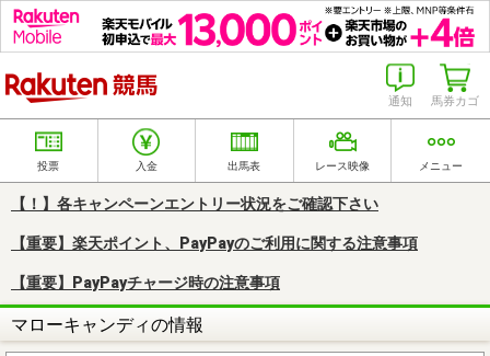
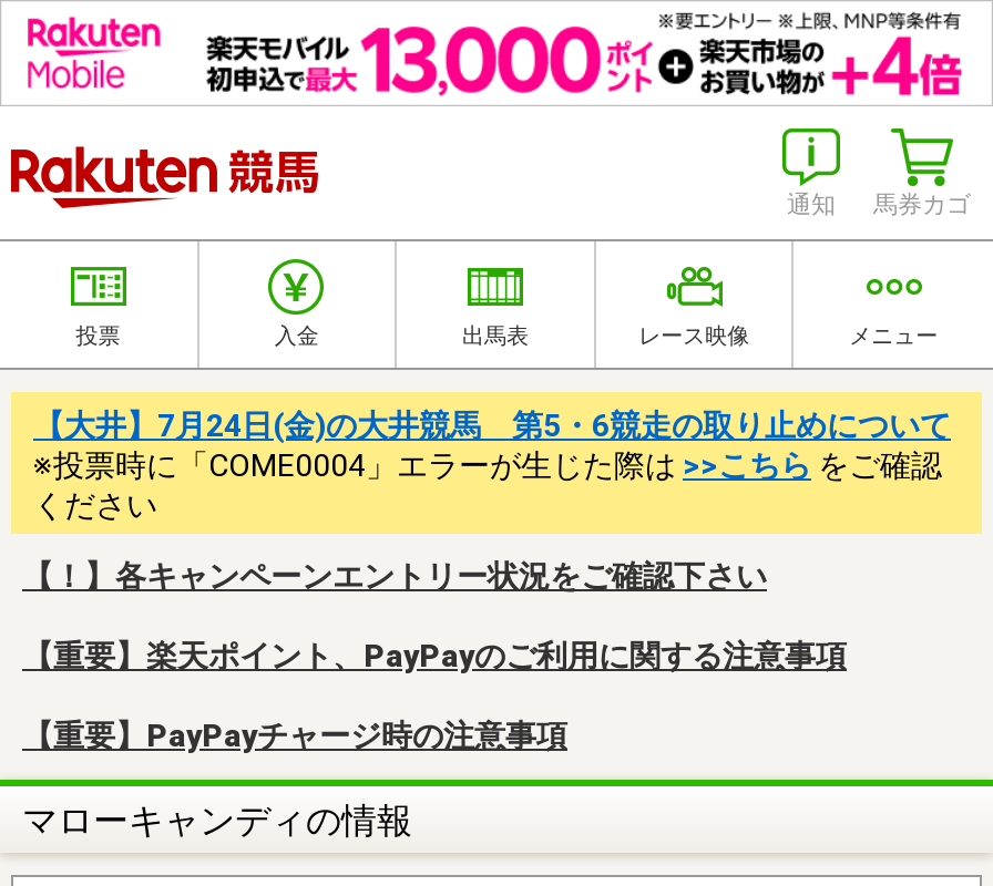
+ 【大井】7月24日(金)の大井競馬 第5・6競走の取り止めについて
+ ※投票時に「COME0004」エラーが生じた際は>>こちらをご確認
+ ください
